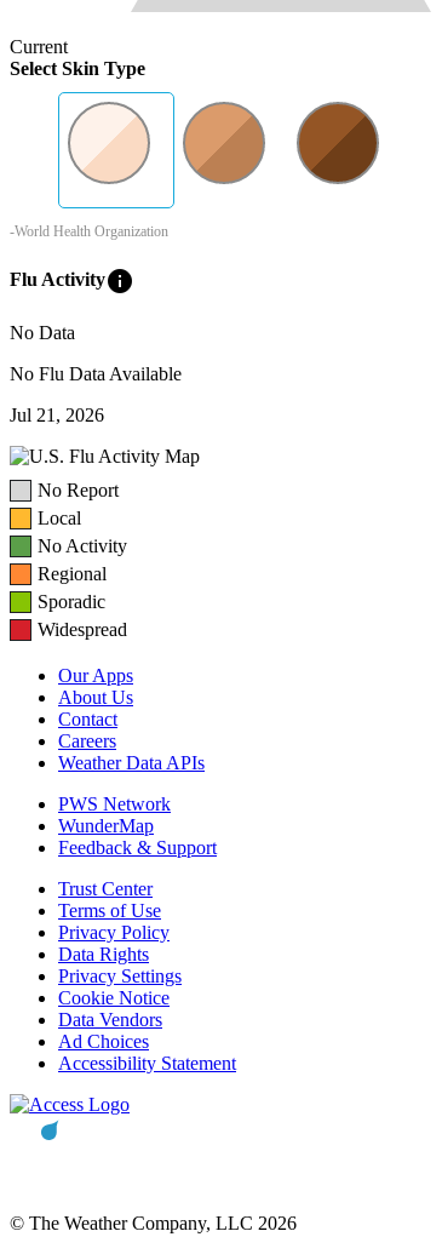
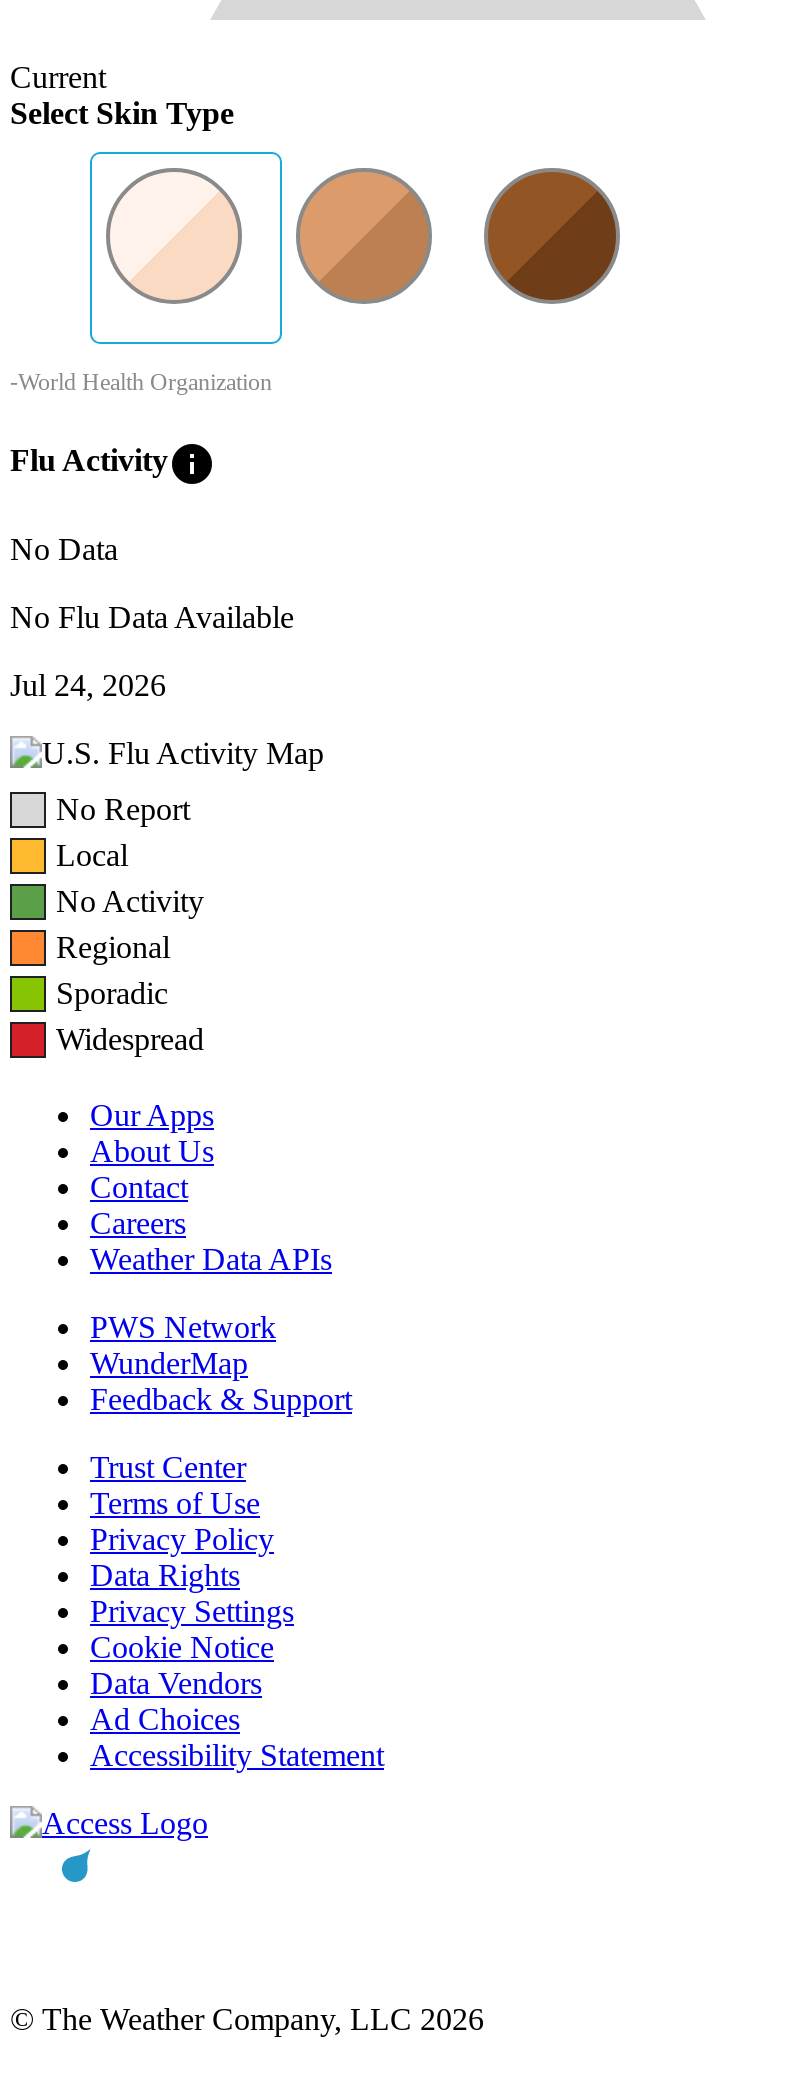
- Jul 21, 2026
+ Jul 24, 2026
